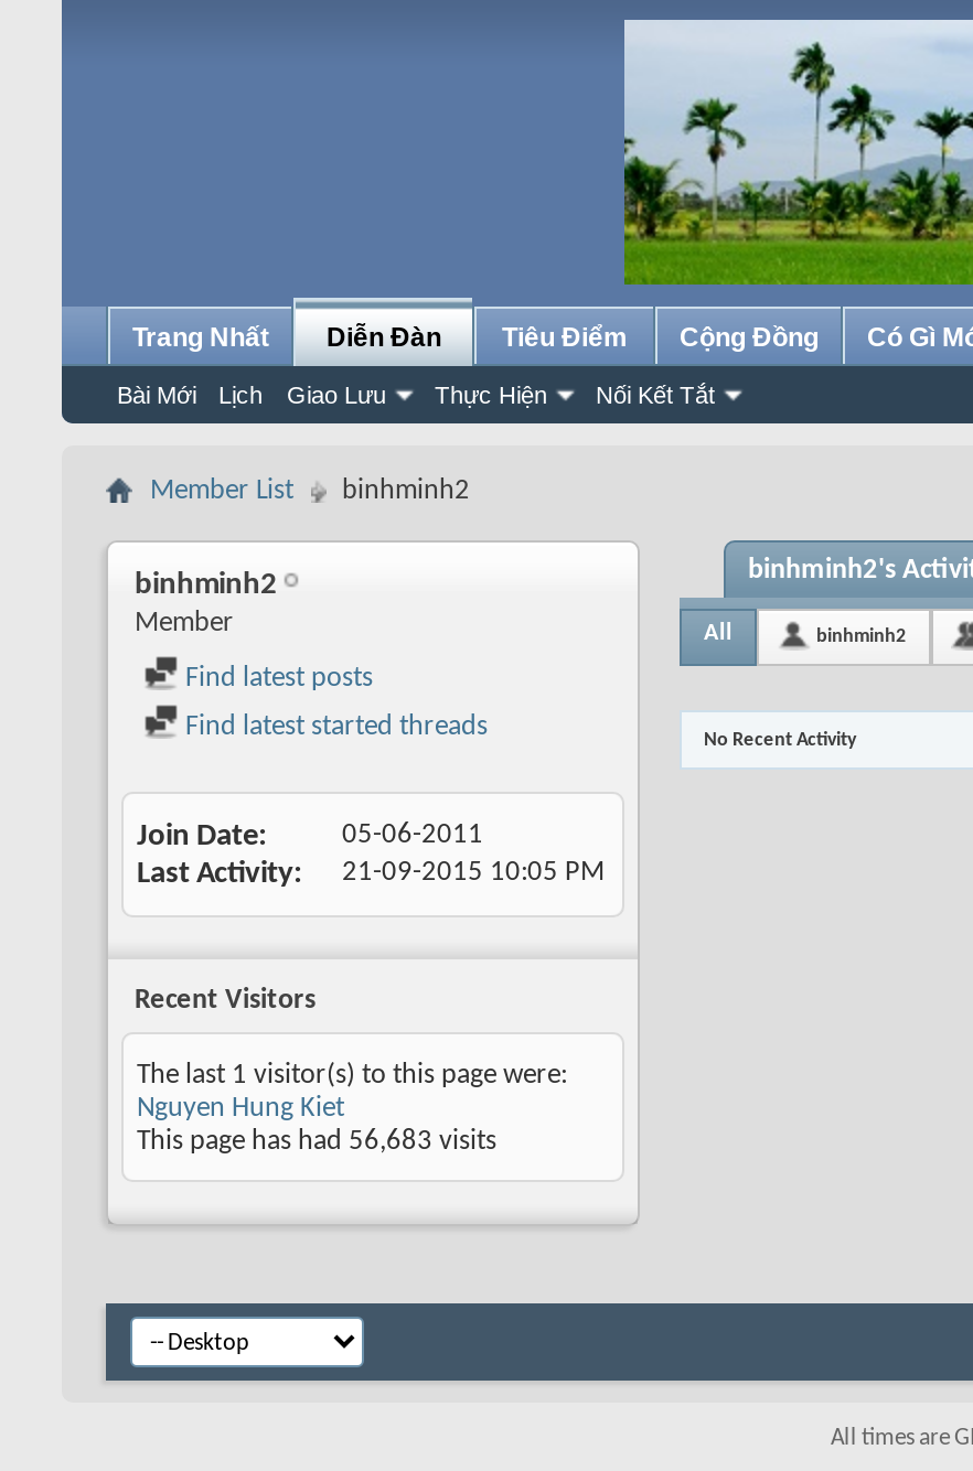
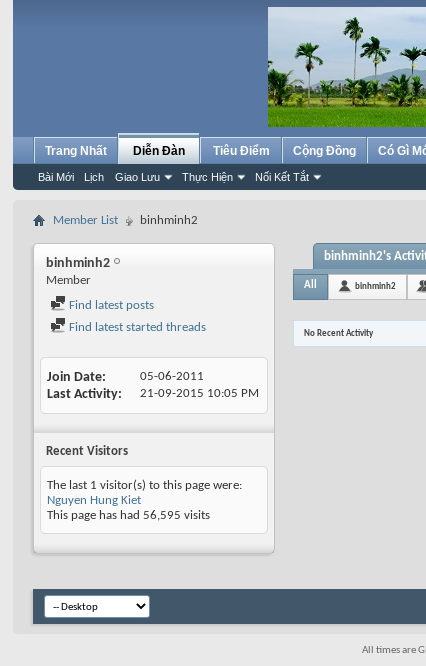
- This page has had 56,683 visits
+ This page has had 56,595 visits
